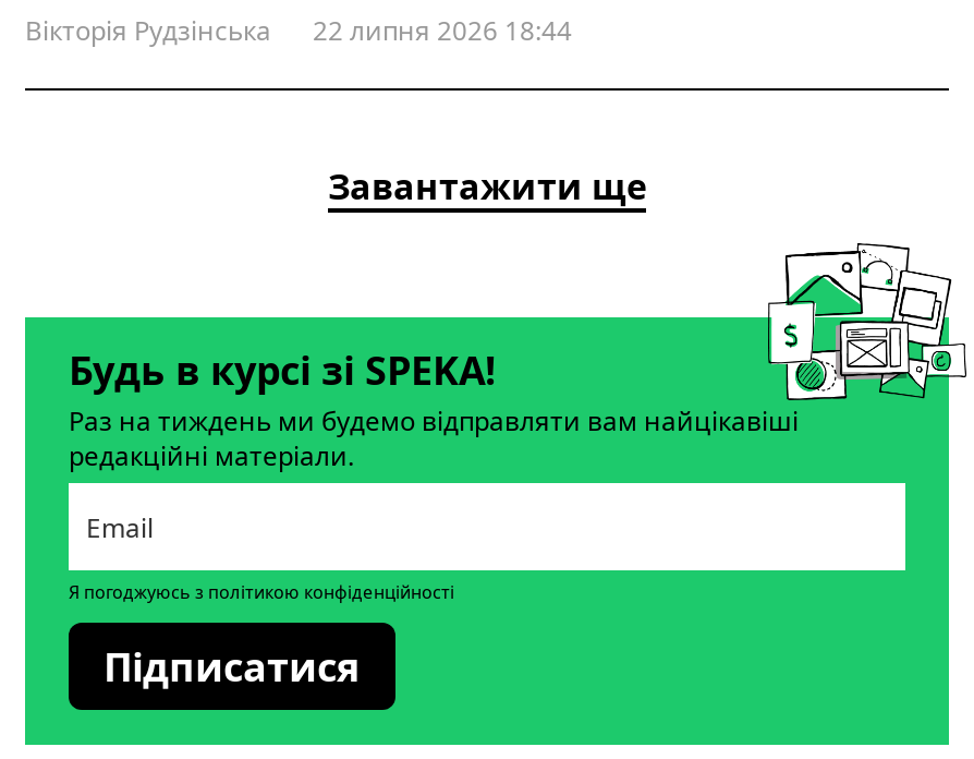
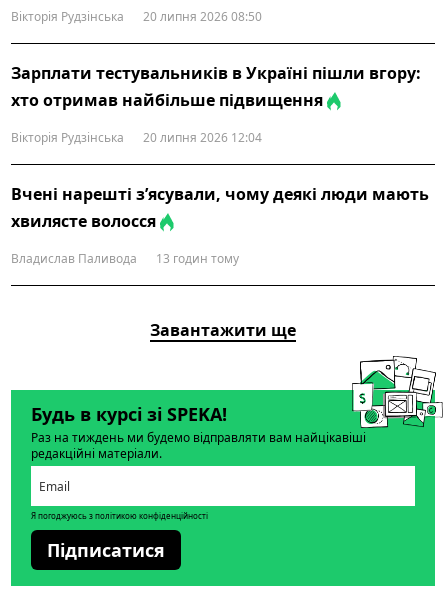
- 22 липня 2026 18:44
+ 20 липня 2026 08:50
+ Зарплати тестувальників в Україні пішли вгору:
+ хто отримав найбільше підвищення
+ Вікторія Рудзінська
+ 20 липня 2026 12:04
+ Вчені нарешті з’ясували, чому деякі люди мають
+ хвилясте волосся
+ Владислав Паливода
+ 13 годин тому
